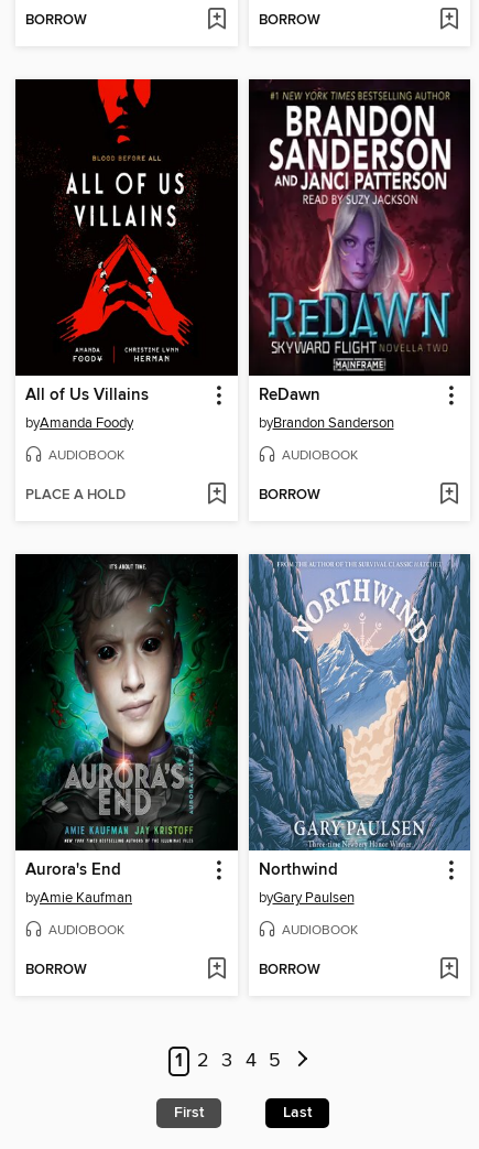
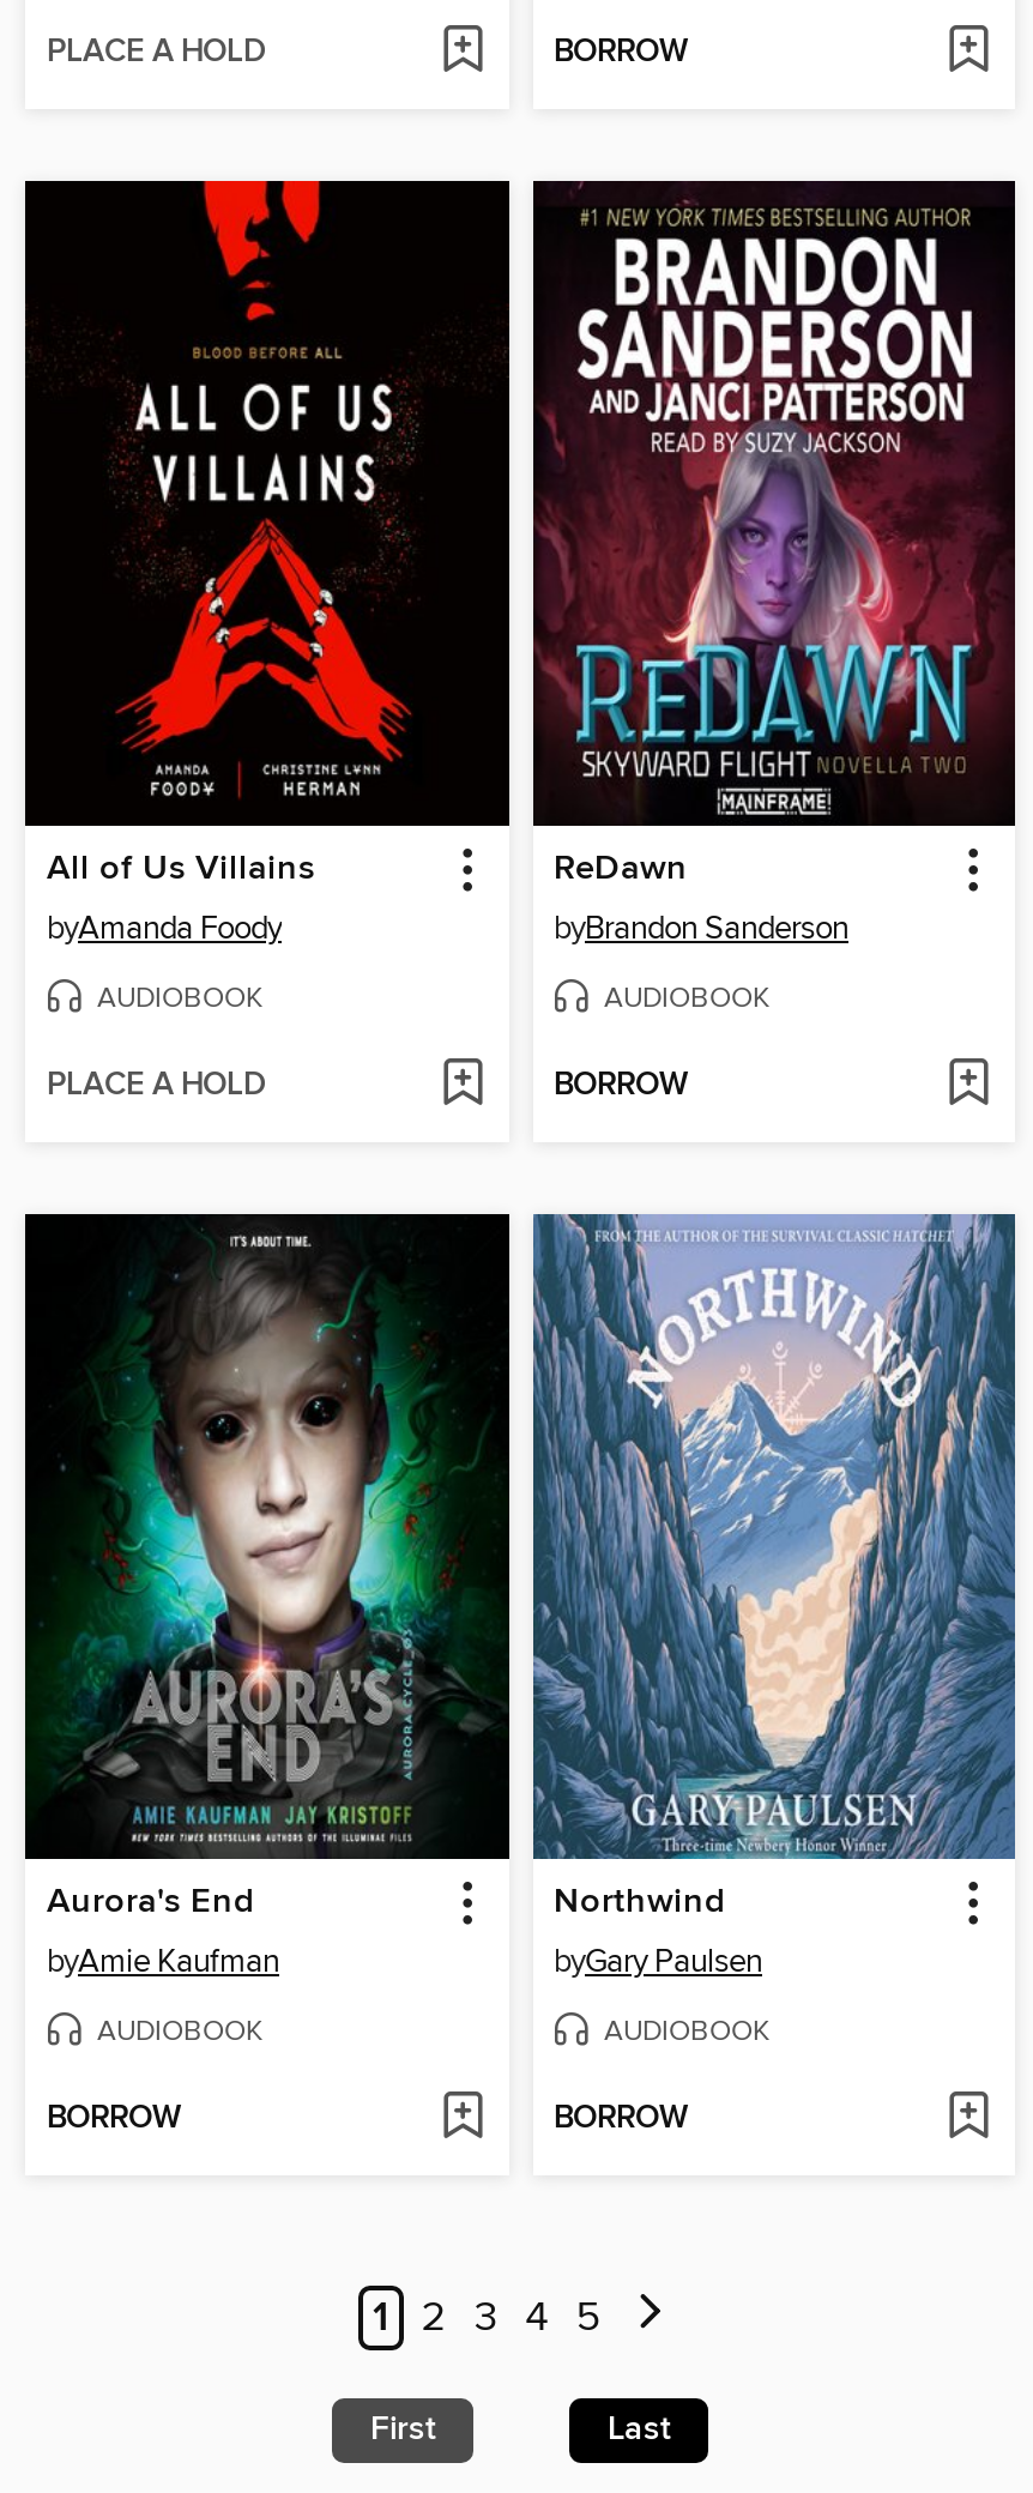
- BORROW
+ PLACE A HOLD
